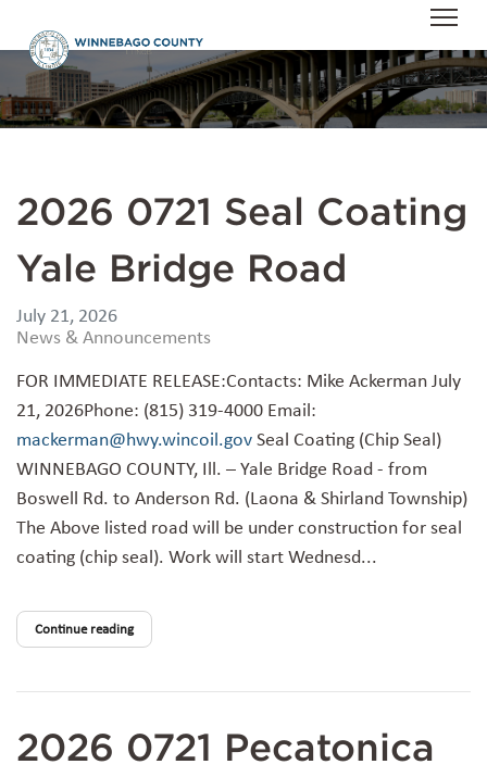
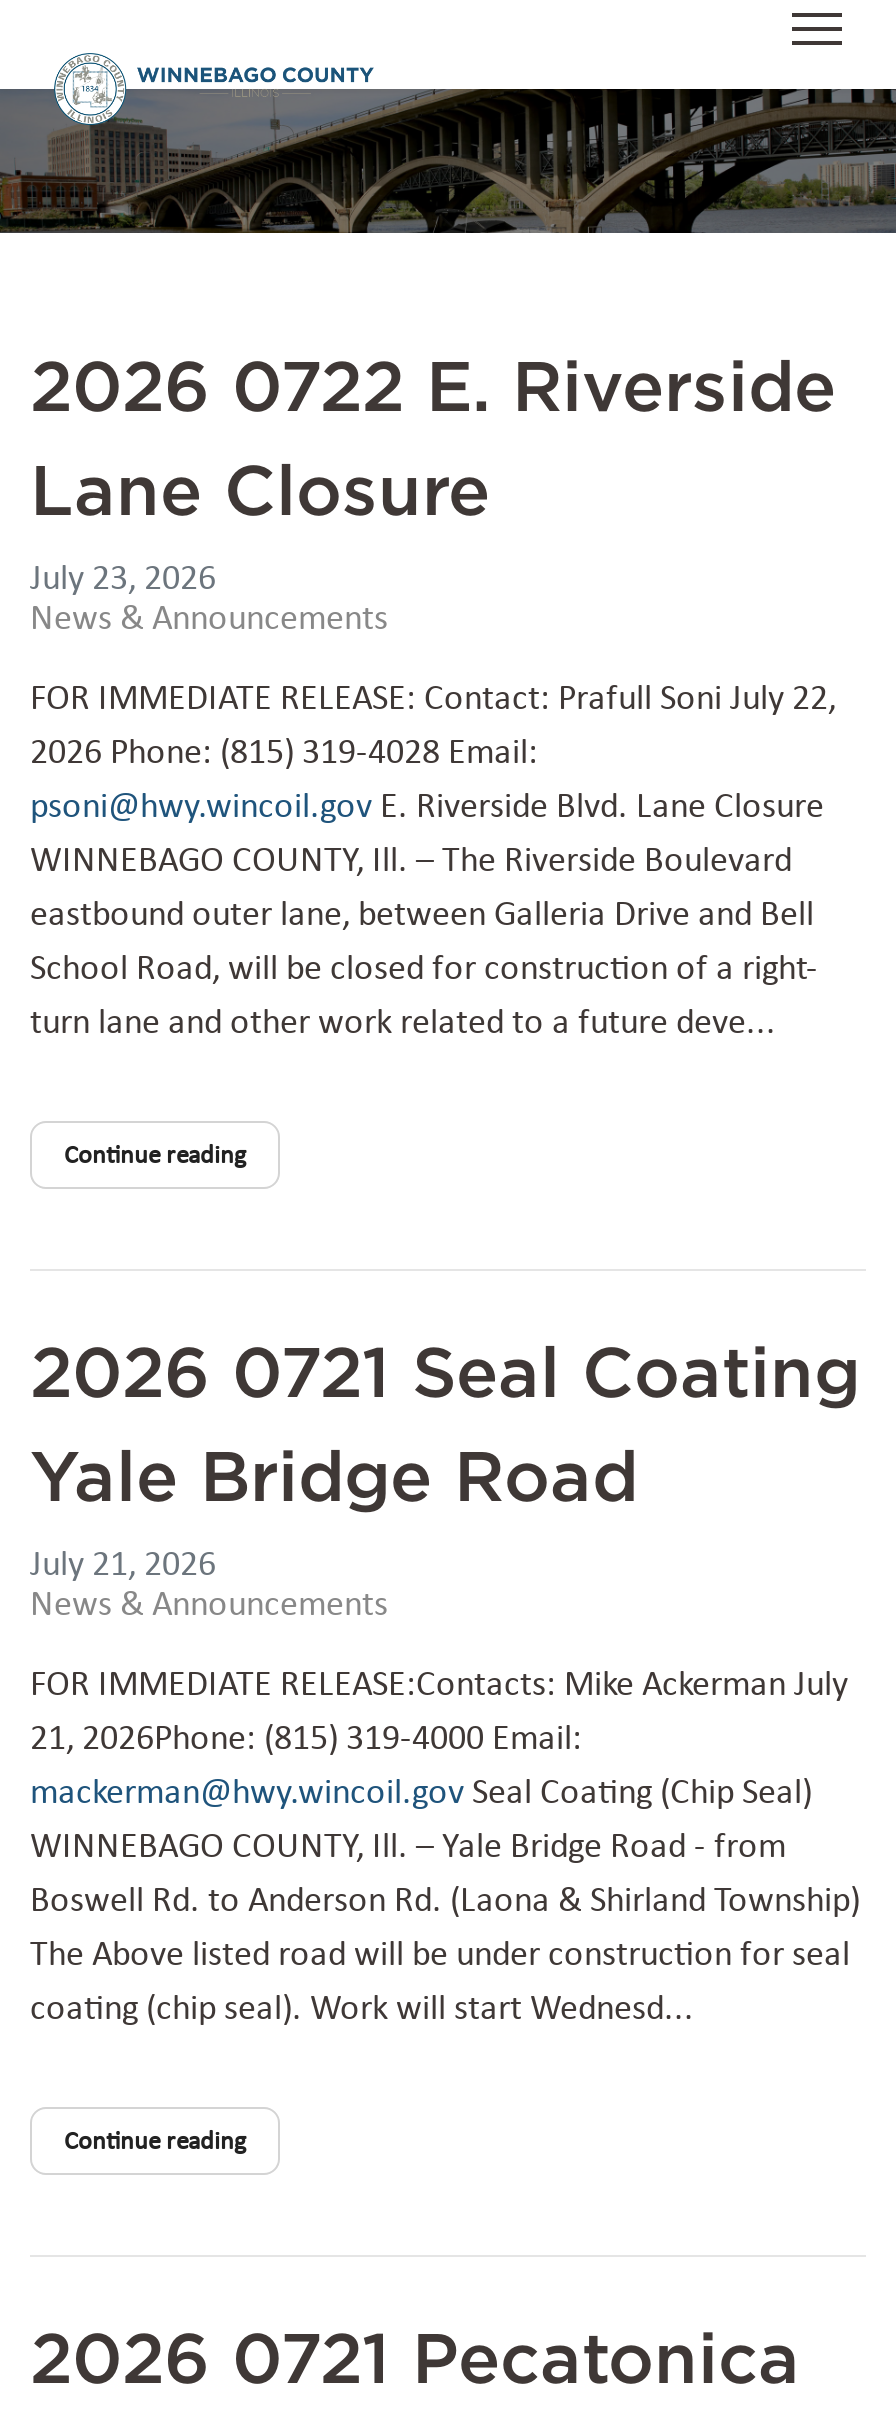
+ 2026 0722 E. Riverside
+ Lane Closure
+ July 23, 2026
+ News & Announcements
+ FOR IMMEDIATE RELEASE: Contact: Prafull Soni July 22,
+ 2026 Phone: (815) 319-4028 Email:
+ psoni@hwy.wincoil.gov E. Riverside Blvd. Lane Closure
+ WINNEBAGO COUNTY, Ill. – The Riverside Boulevard
+ eastbound outer lane, between Galleria Drive and Bell
+ School Road, will be closed for construction of a right-
+ turn lane and other work related to a future deve...
+ Continue reading
